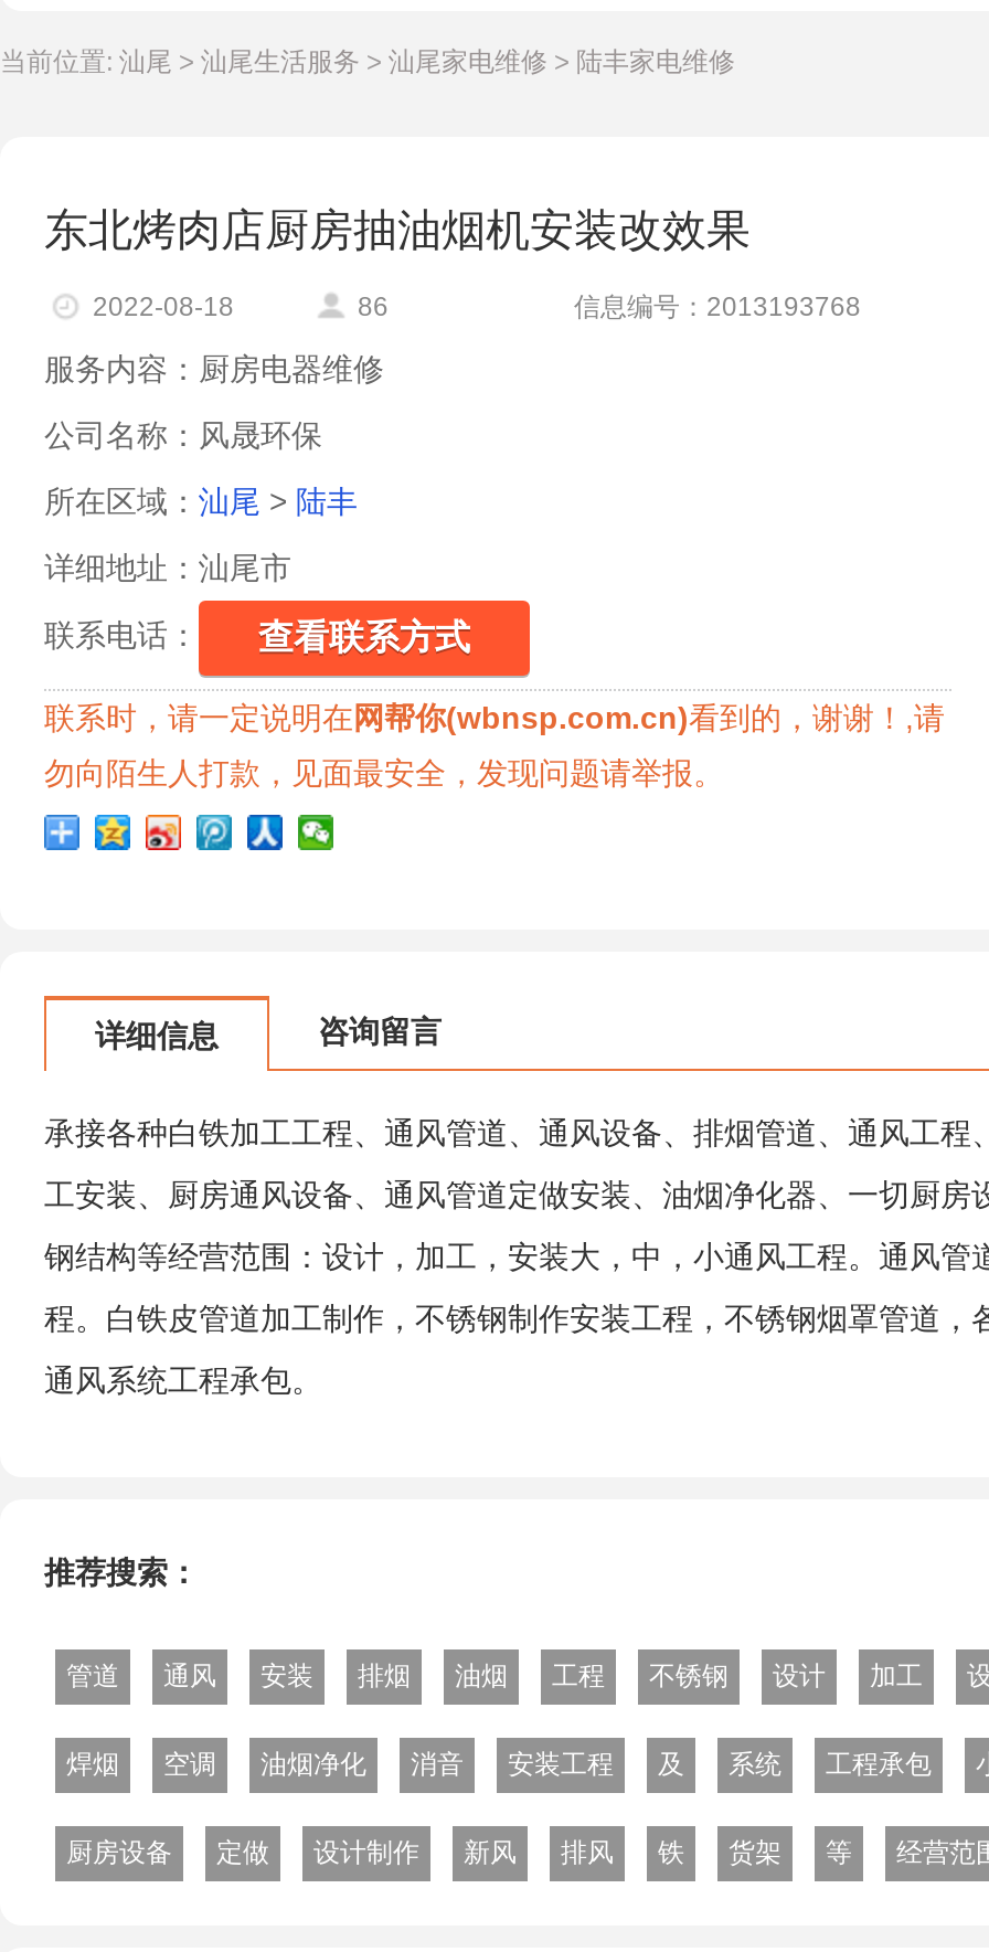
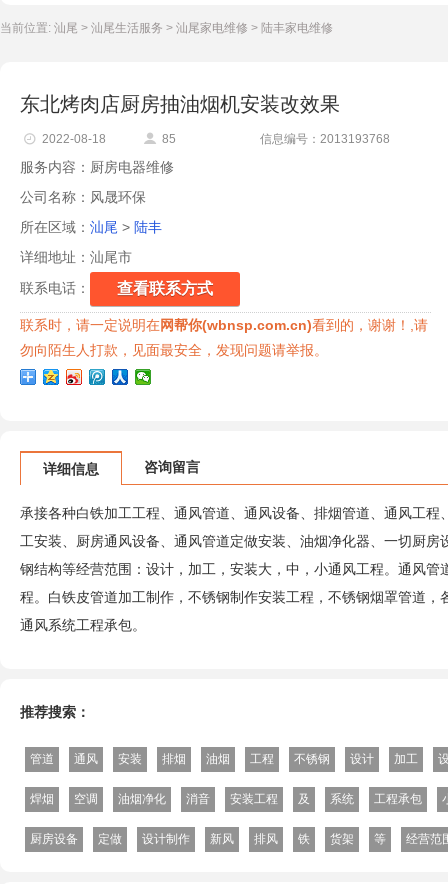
- 86
+ 85
